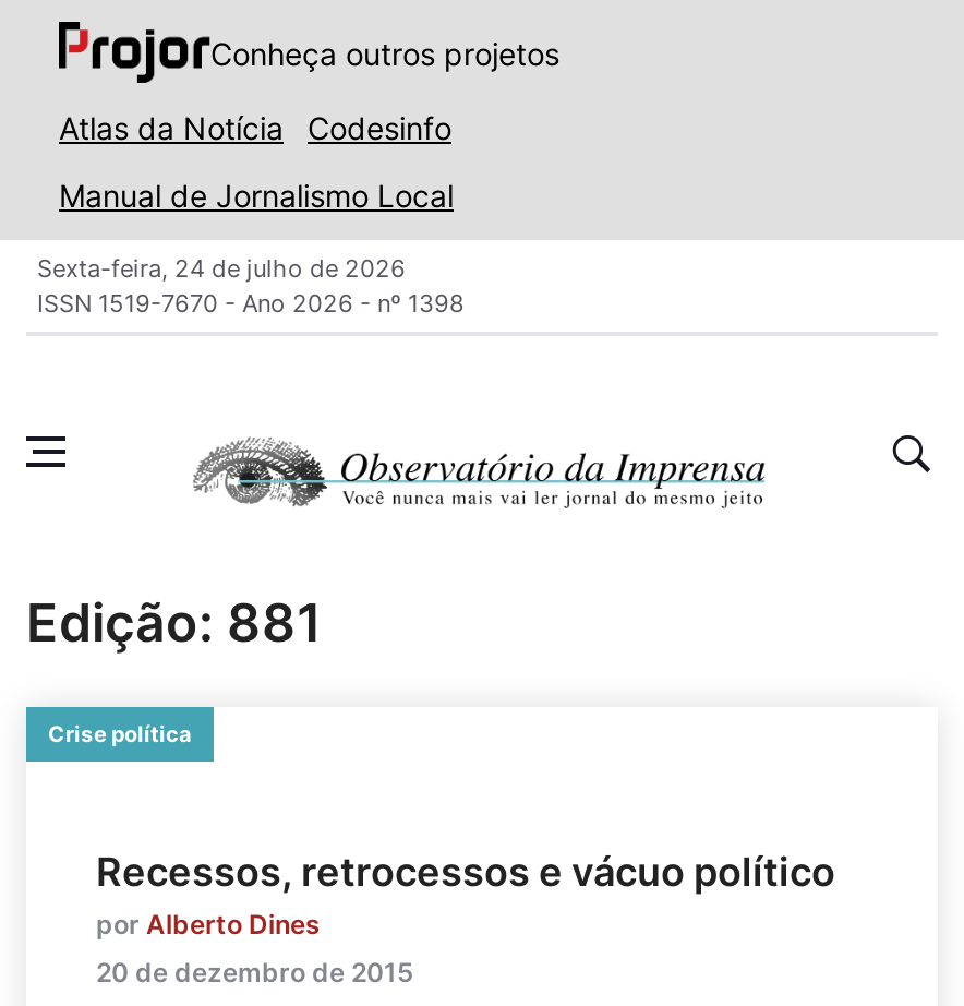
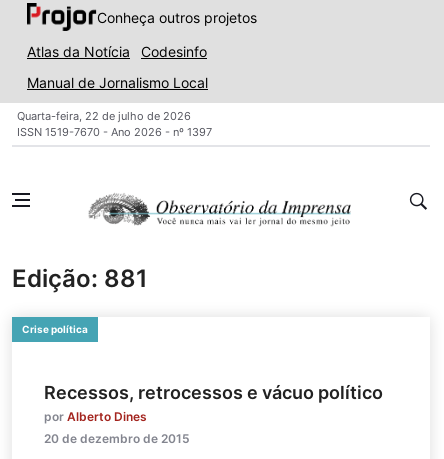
- Sexta-feira, 24 de julho de 2026
+ Quarta-feira, 22 de julho de 2026

- ISSN 1519-7670 - Ano 2026 - nº 1398
+ ISSN 1519-7670 - Ano 2026 - nº 1397
